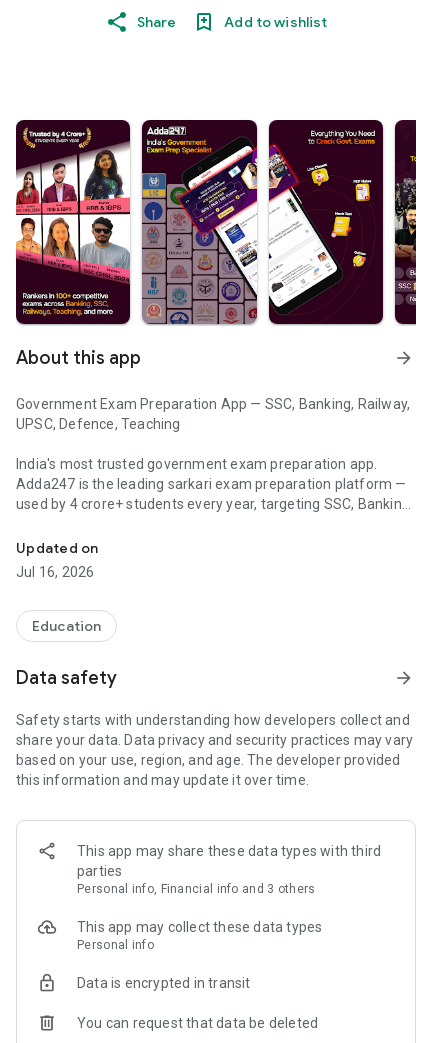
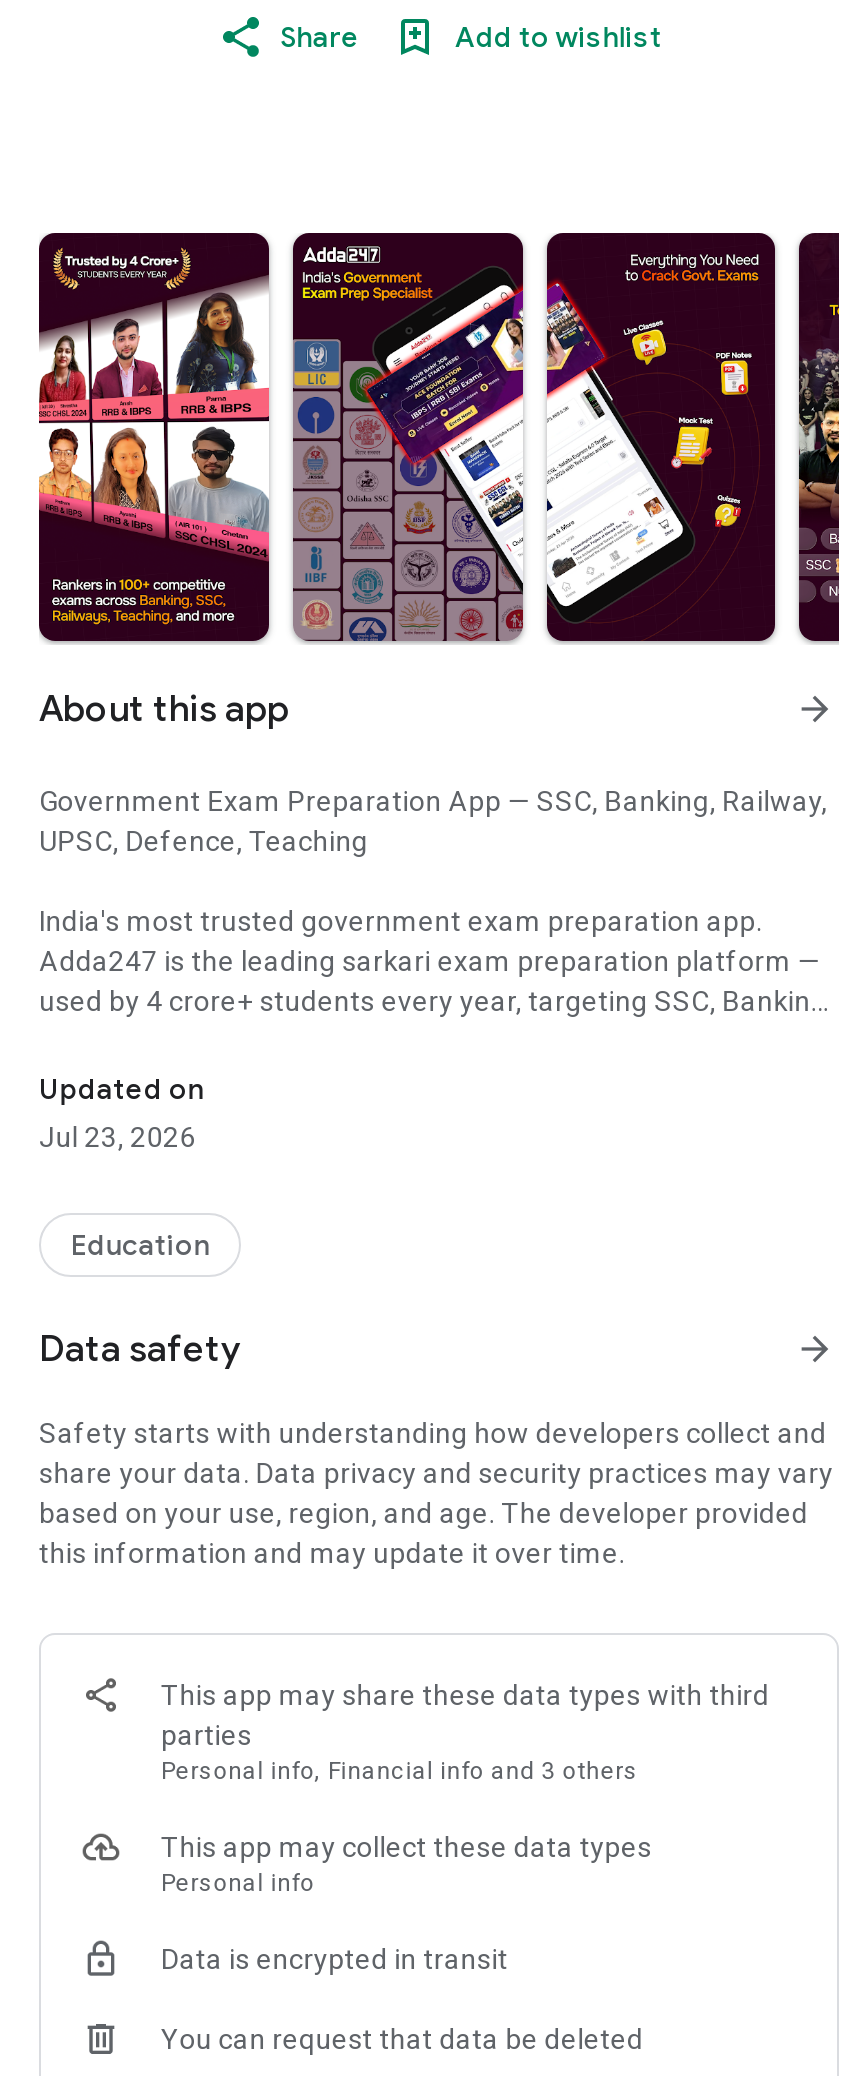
- Jul 16, 2026
+ Jul 23, 2026
